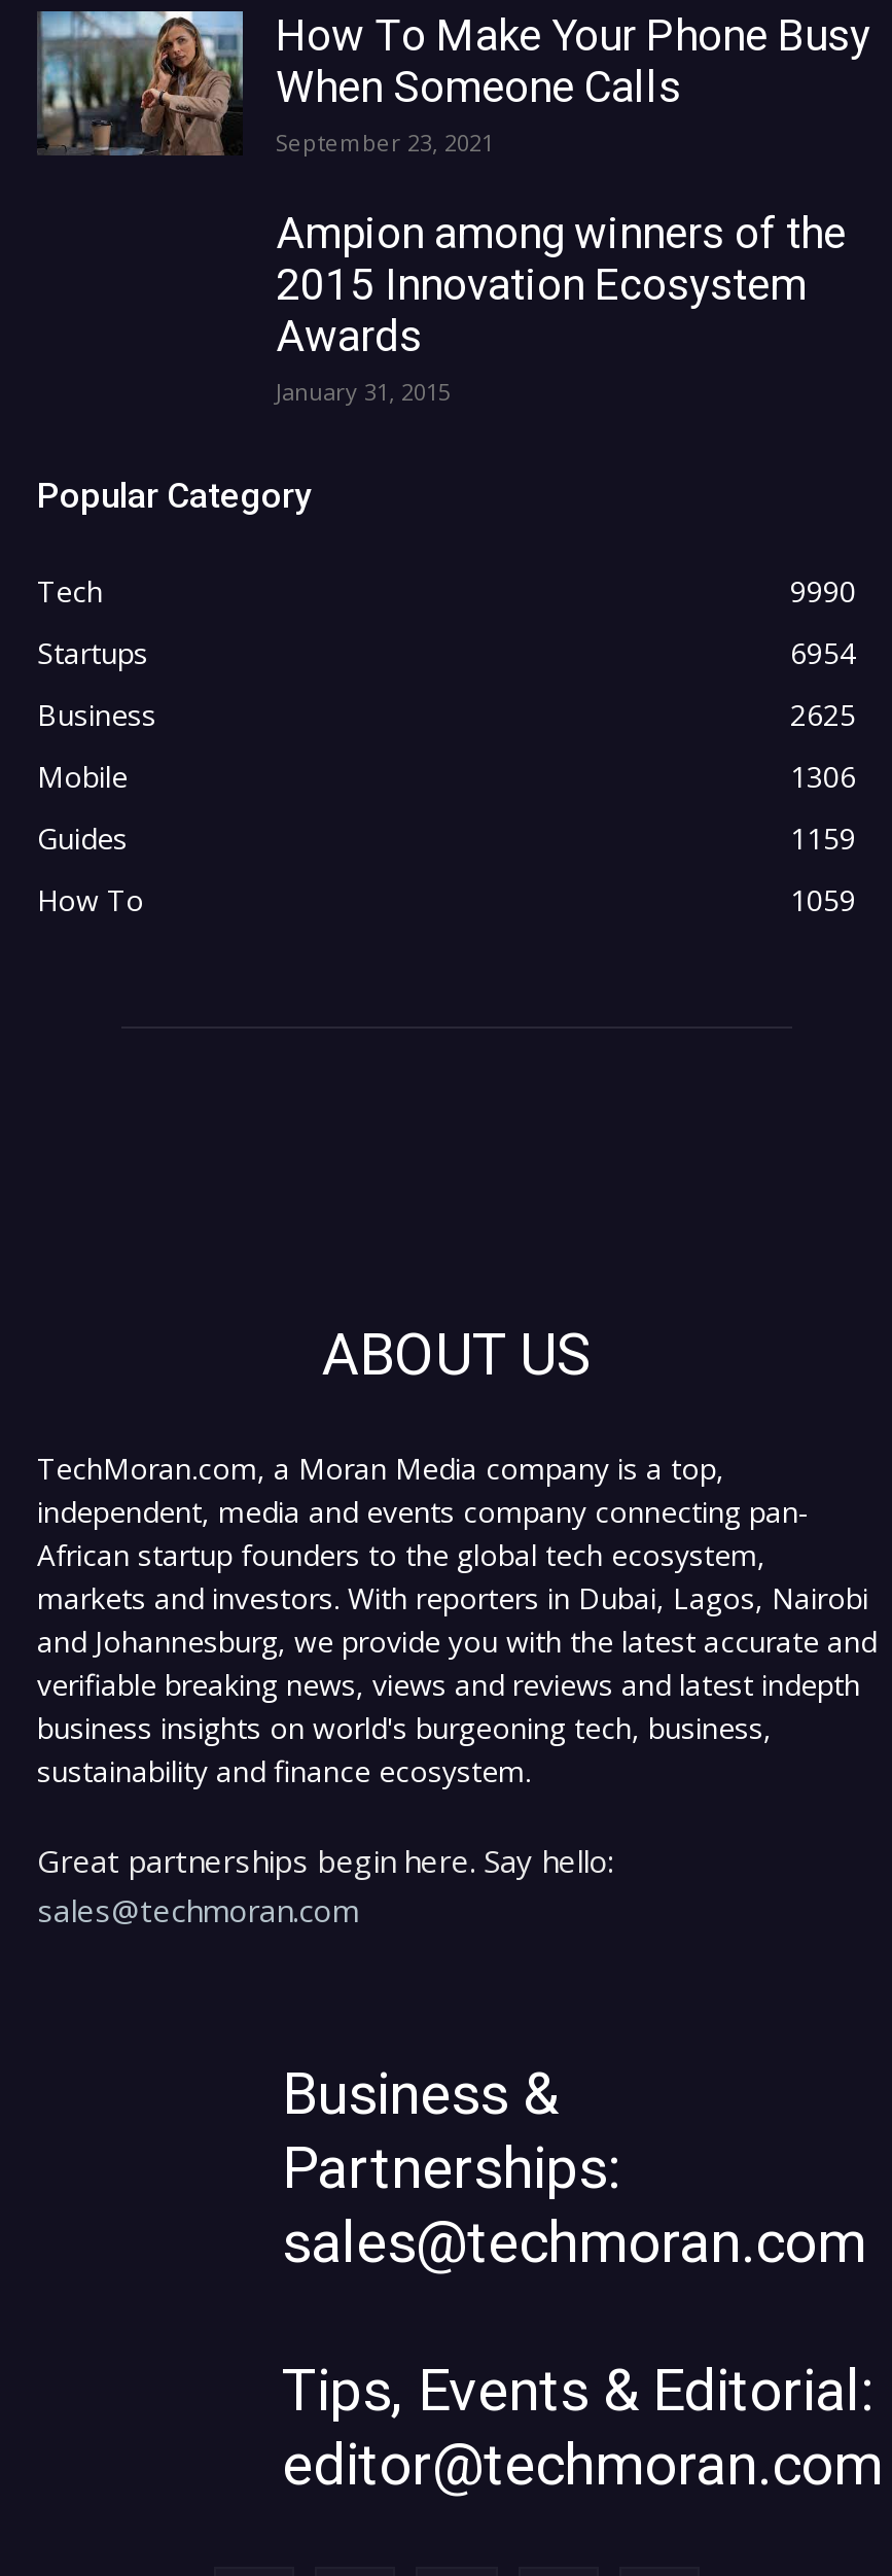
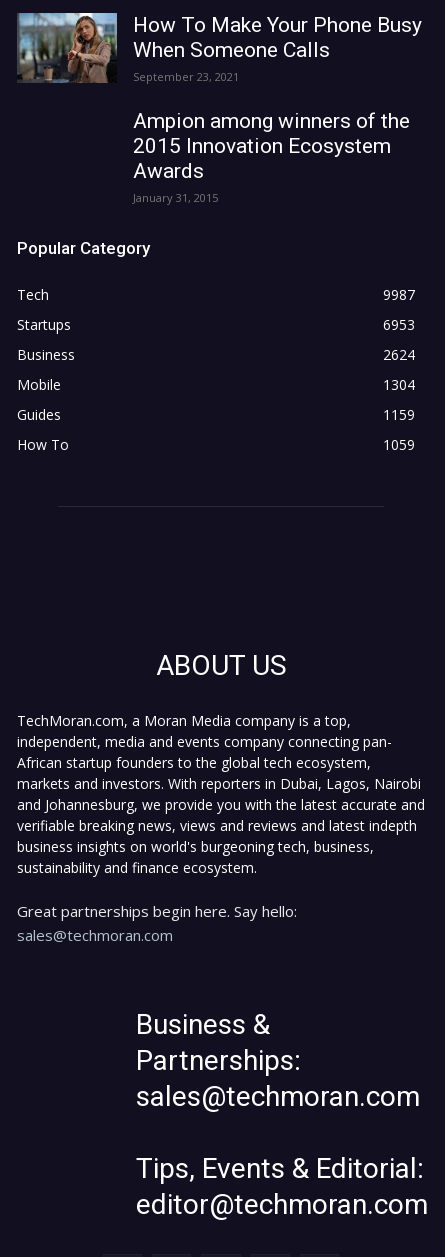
- 9990
+ 9987

- 6954
+ 6953

- 2625
+ 2624

- 1306
+ 1304
